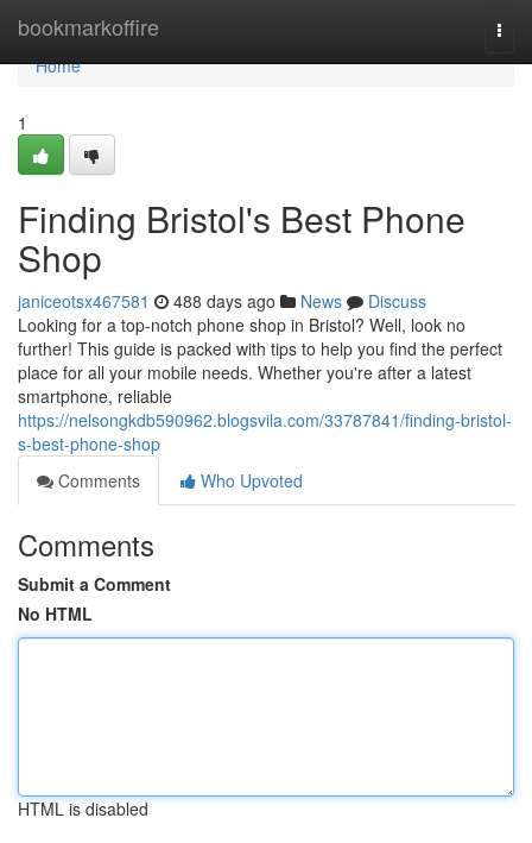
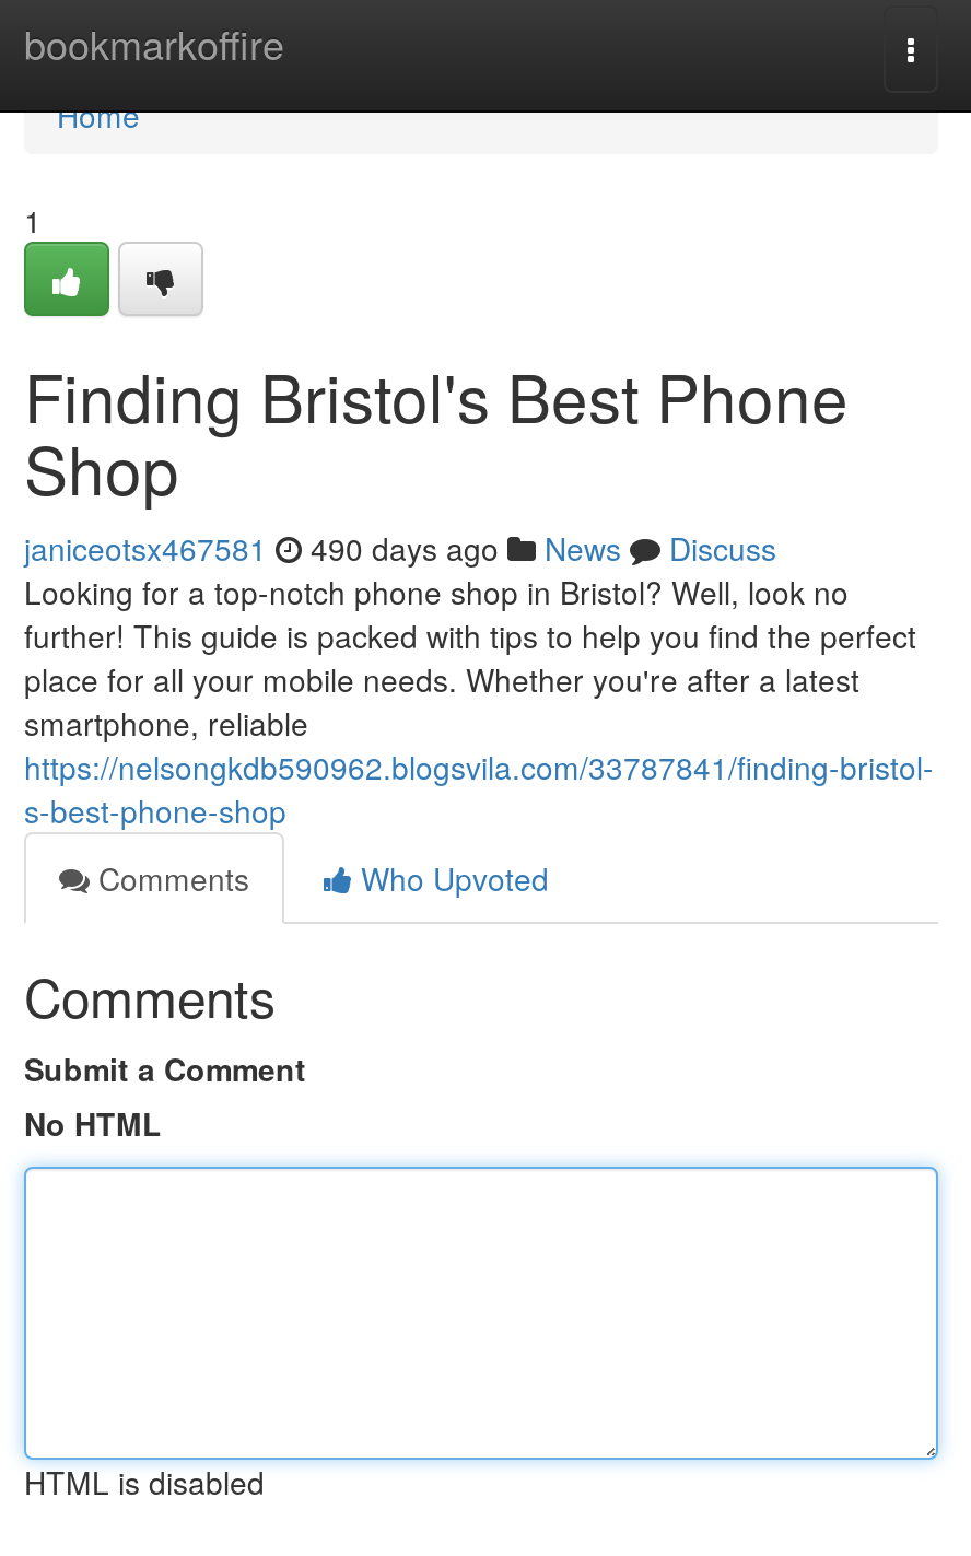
- janiceotsx467581 488 days ago News Discuss
+ janiceotsx467581 490 days ago News Discuss
